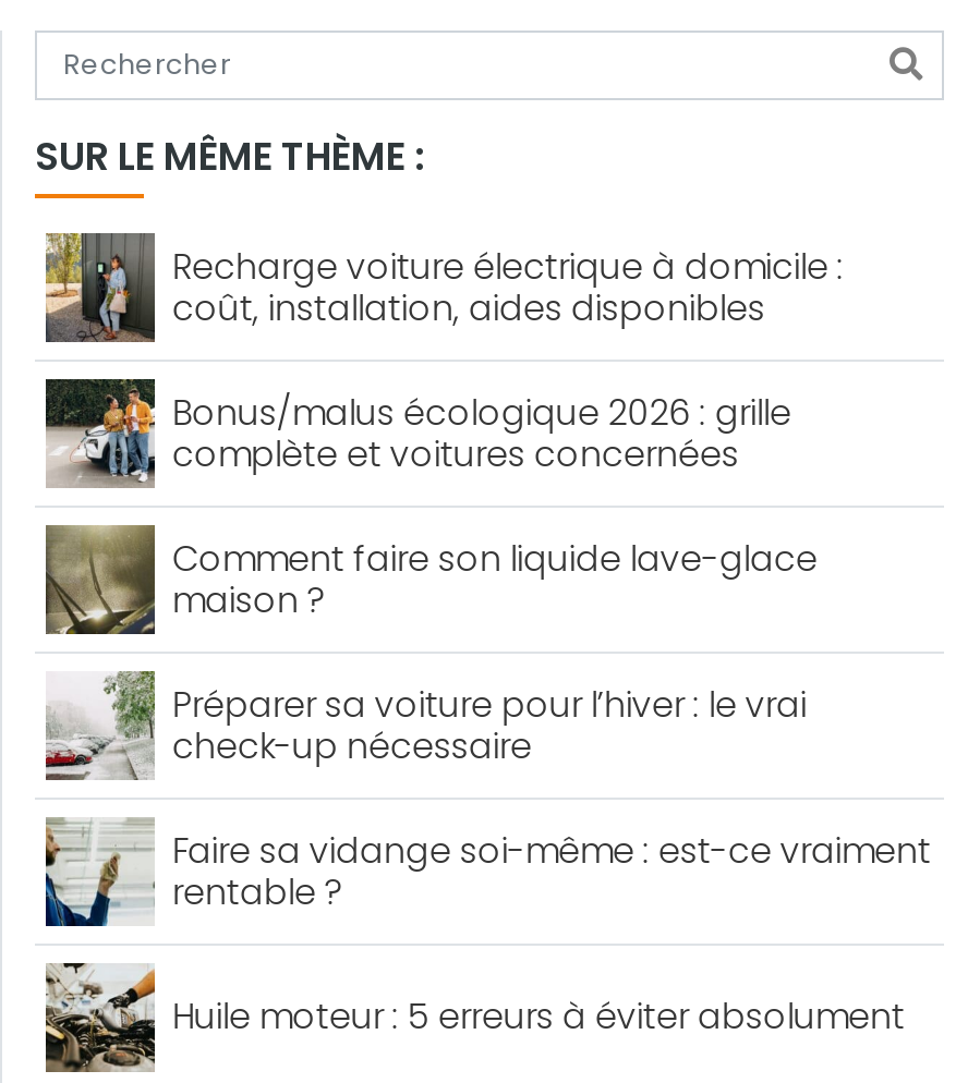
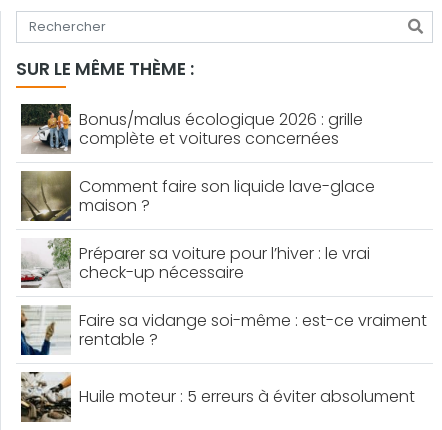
- [image]
- Recharge voiture électrique à domicile :
- coût, installation, aides disponibles
